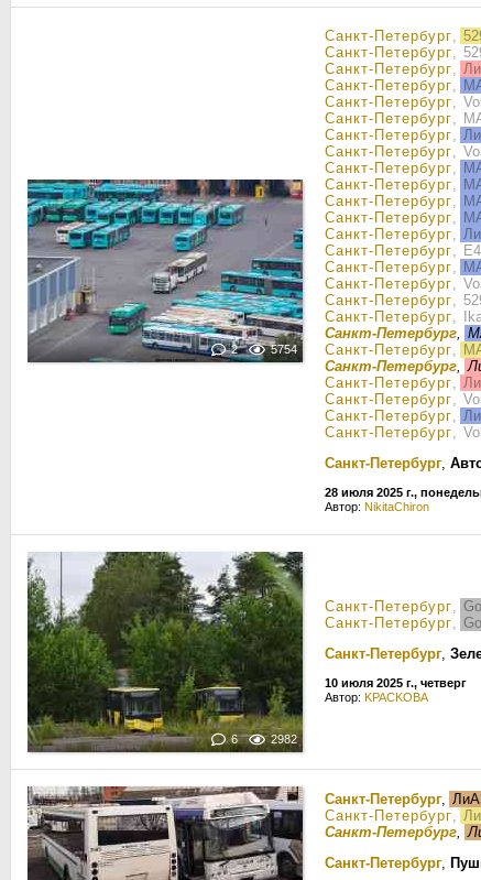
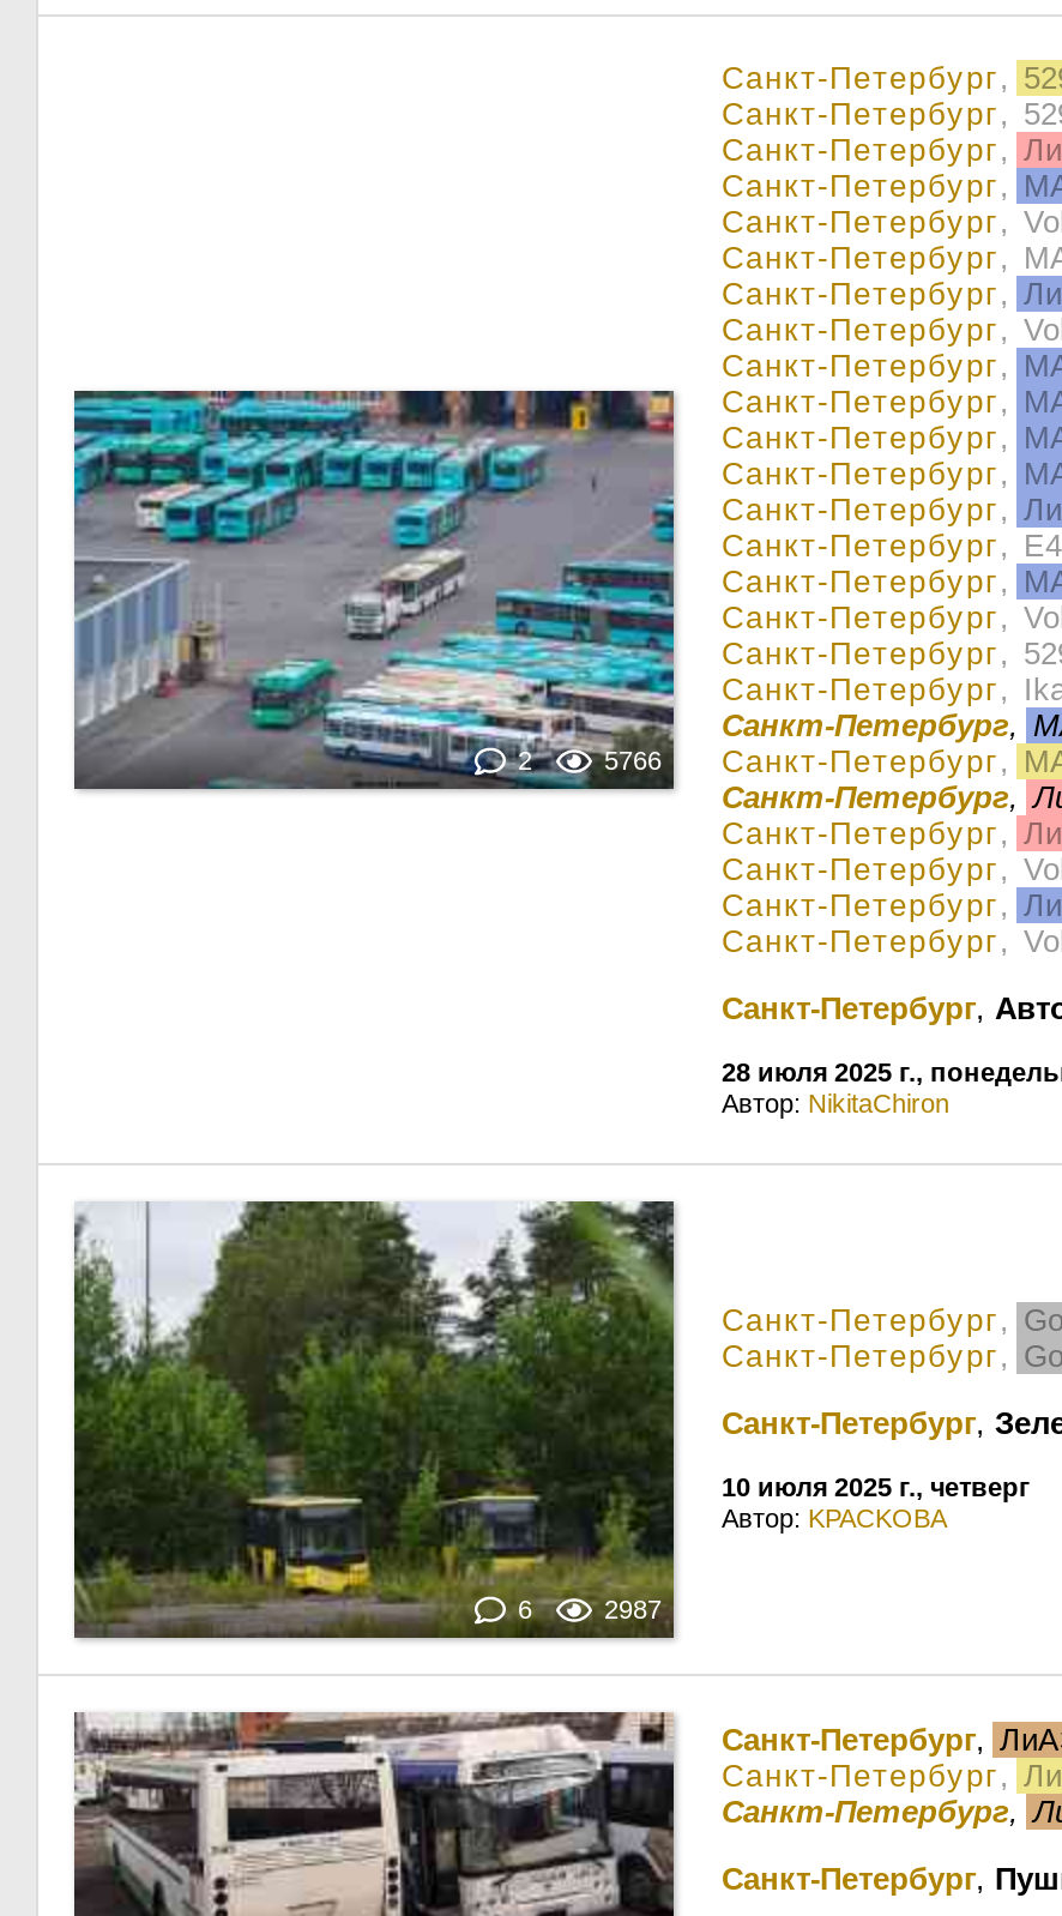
- 5754
+ 5766

- 2982
+ 2987
